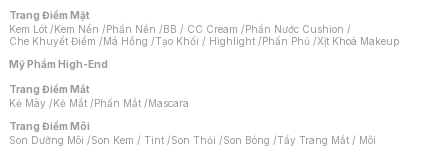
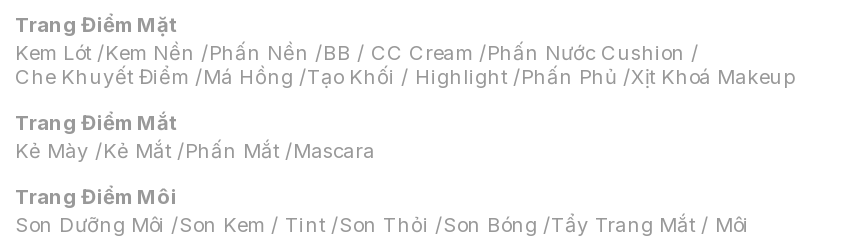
- Mỹ Phẩm High-End
